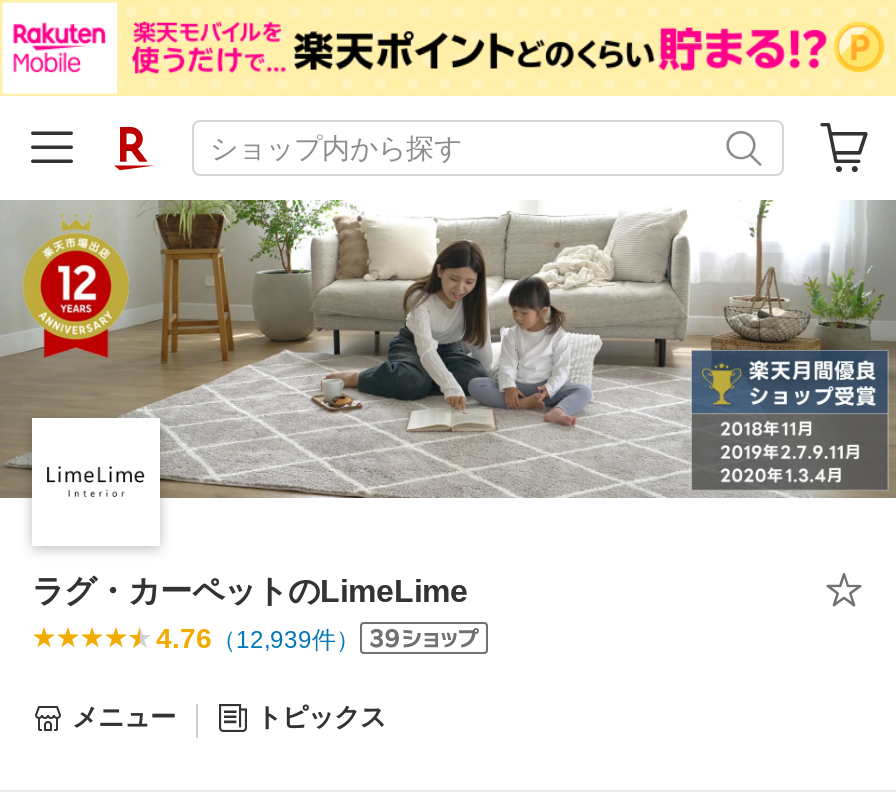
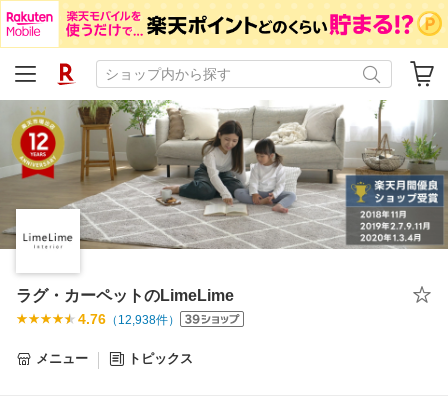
- 4.76（12,939件）
+ 4.76（12,938件）
